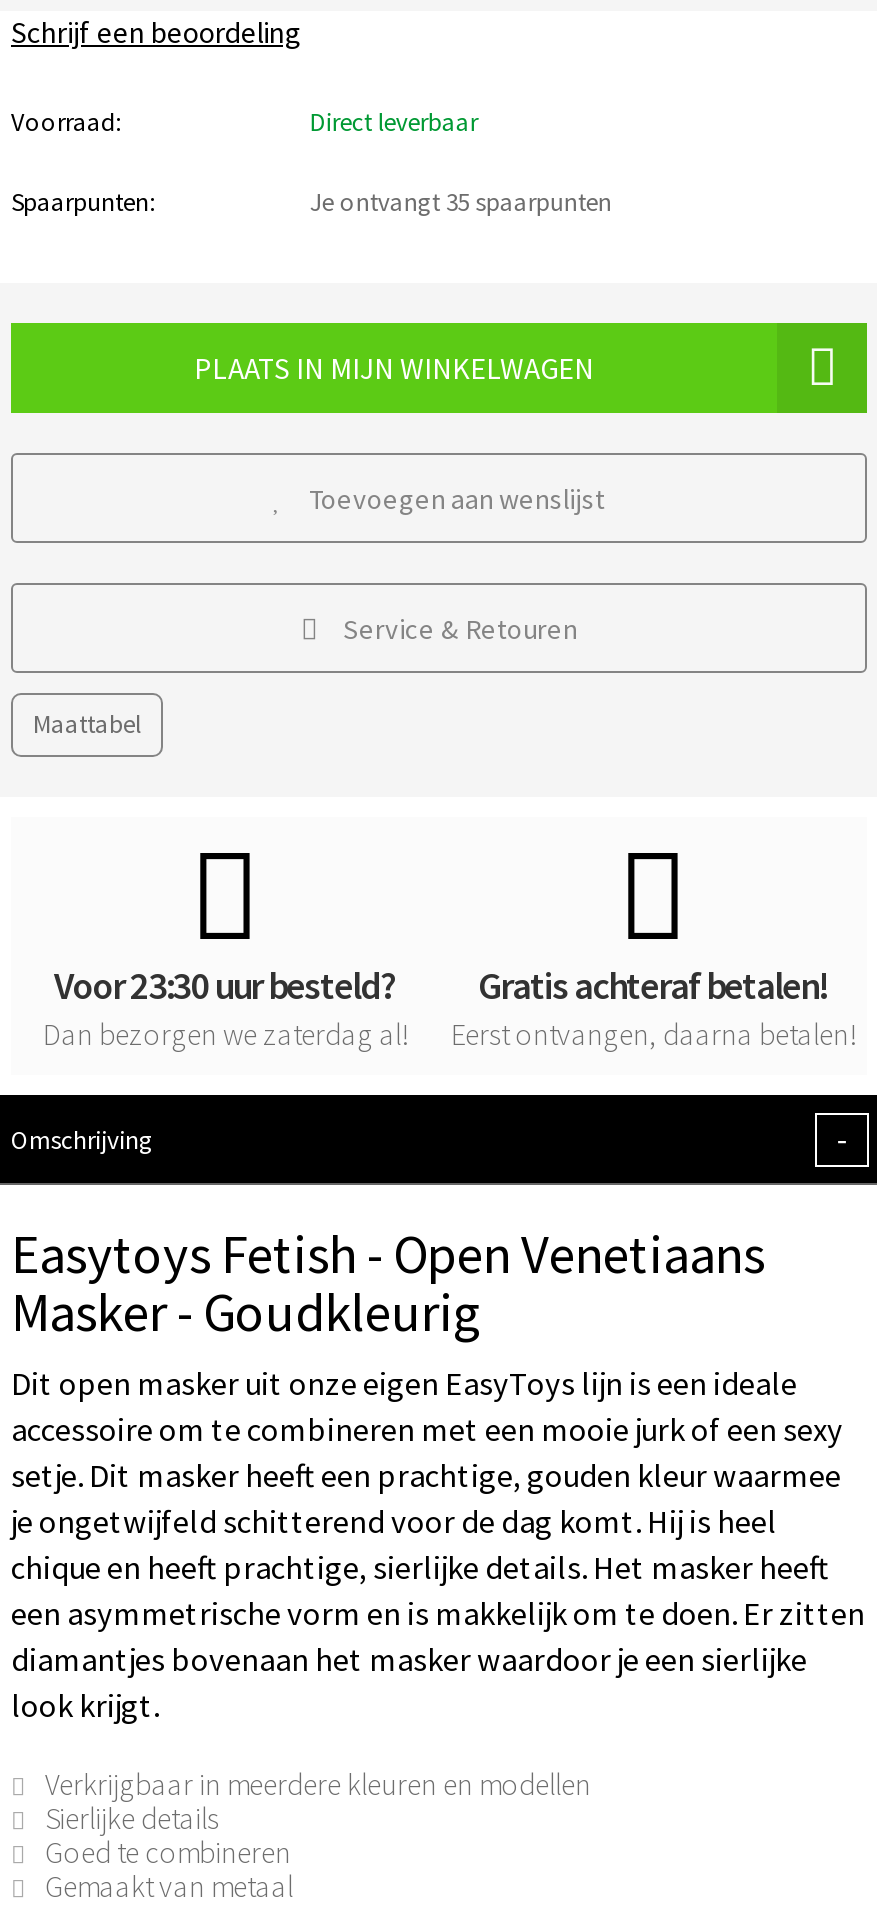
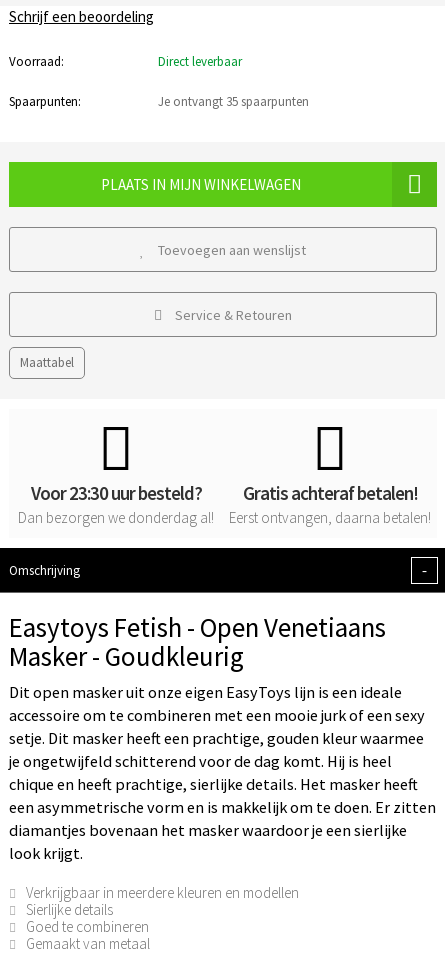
- Dan bezorgen we zaterdag al!
+ Dan bezorgen we donderdag al!
